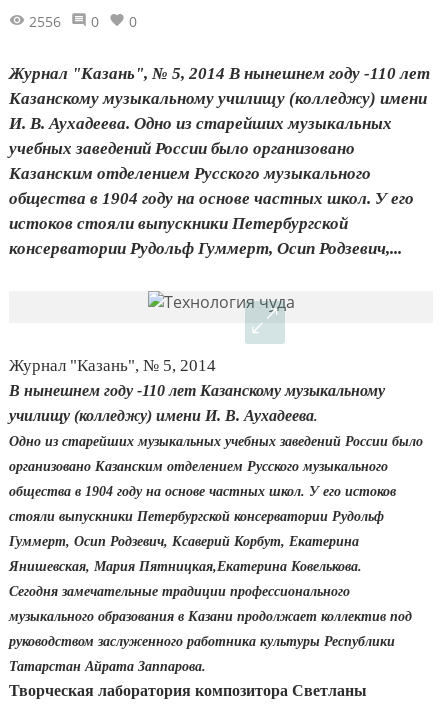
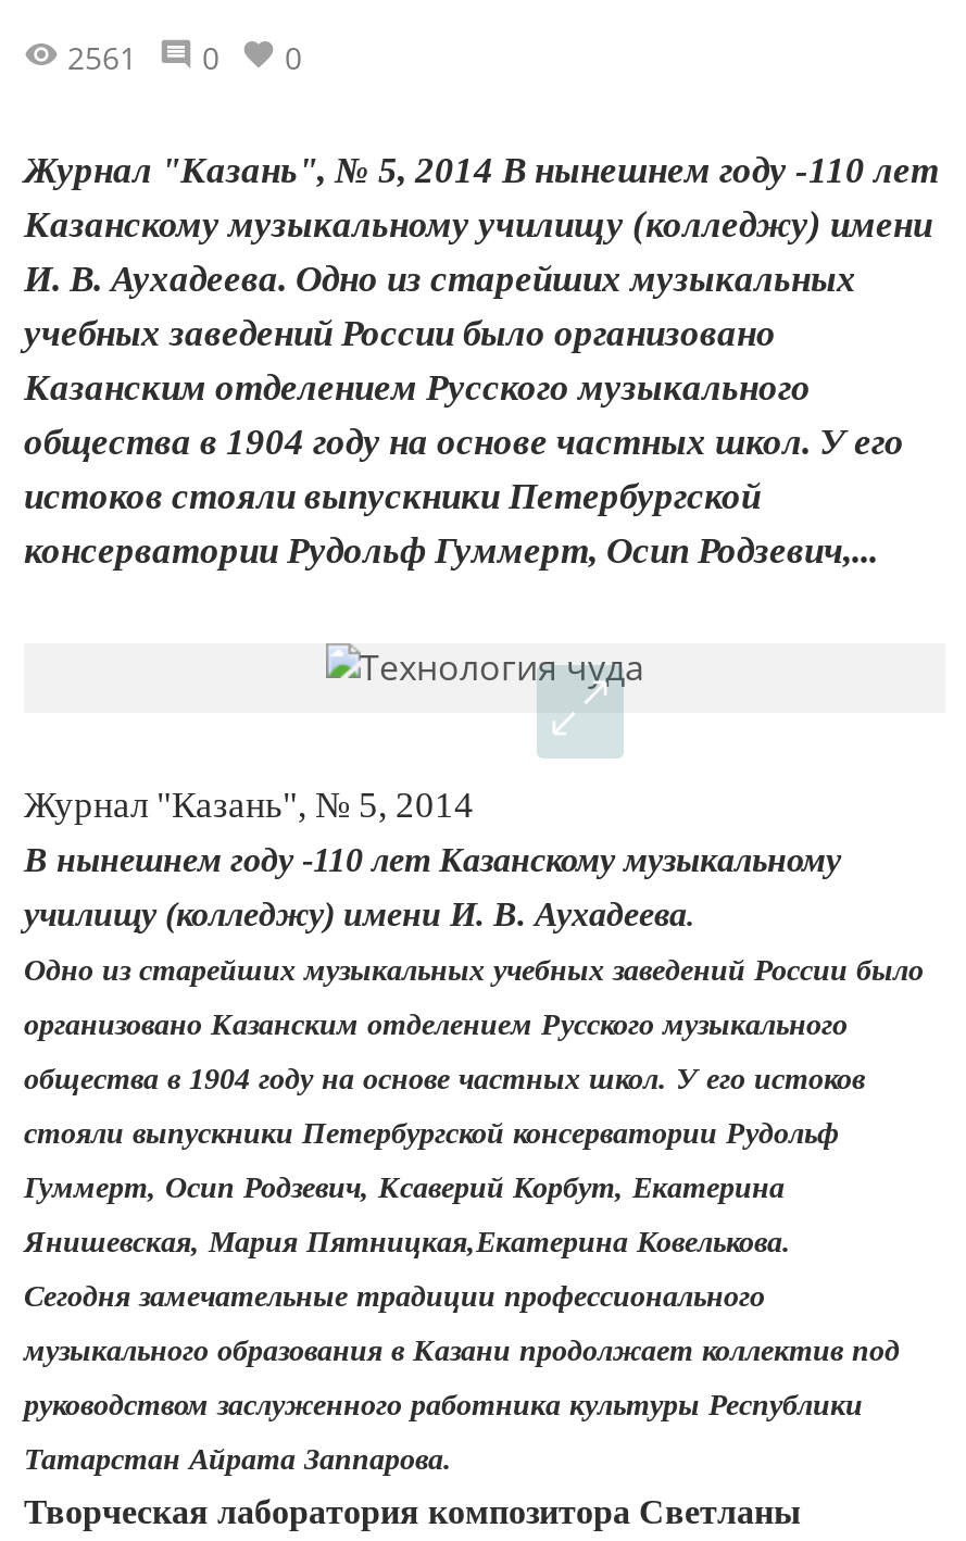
- 2556 0 0
+ 2561 0 0
